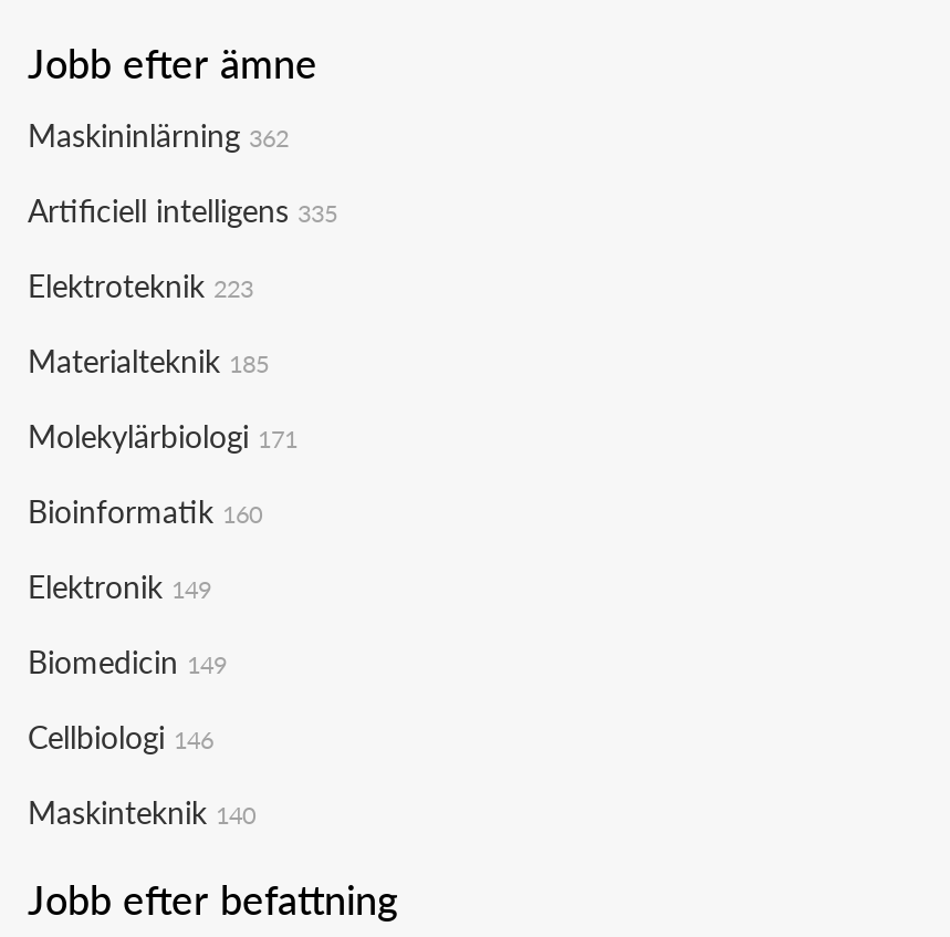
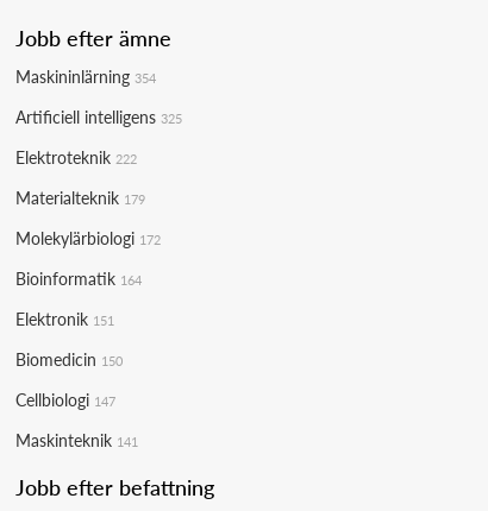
- Maskininlärning 362
+ Maskininlärning 354

- Artificiell intelligens 335
+ Artificiell intelligens 325

- Elektroteknik 223
+ Elektroteknik 222

- Materialteknik 185
+ Materialteknik 179

- Molekylärbiologi 171
+ Molekylärbiologi 172

- Bioinformatik 160
+ Bioinformatik 164

- Elektronik 149
+ Elektronik 151

- Biomedicin 149
+ Biomedicin 150

- Cellbiologi 146
+ Cellbiologi 147

- Maskinteknik 140
+ Maskinteknik 141
